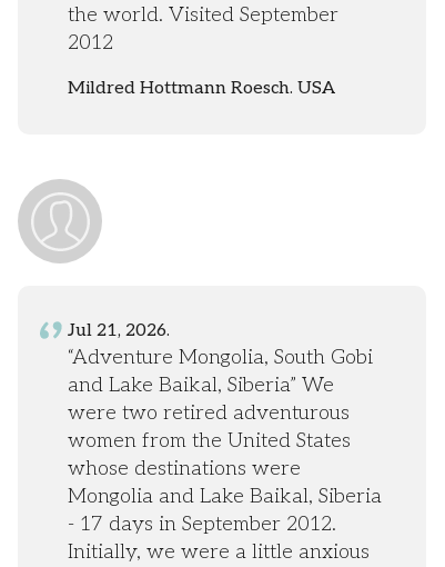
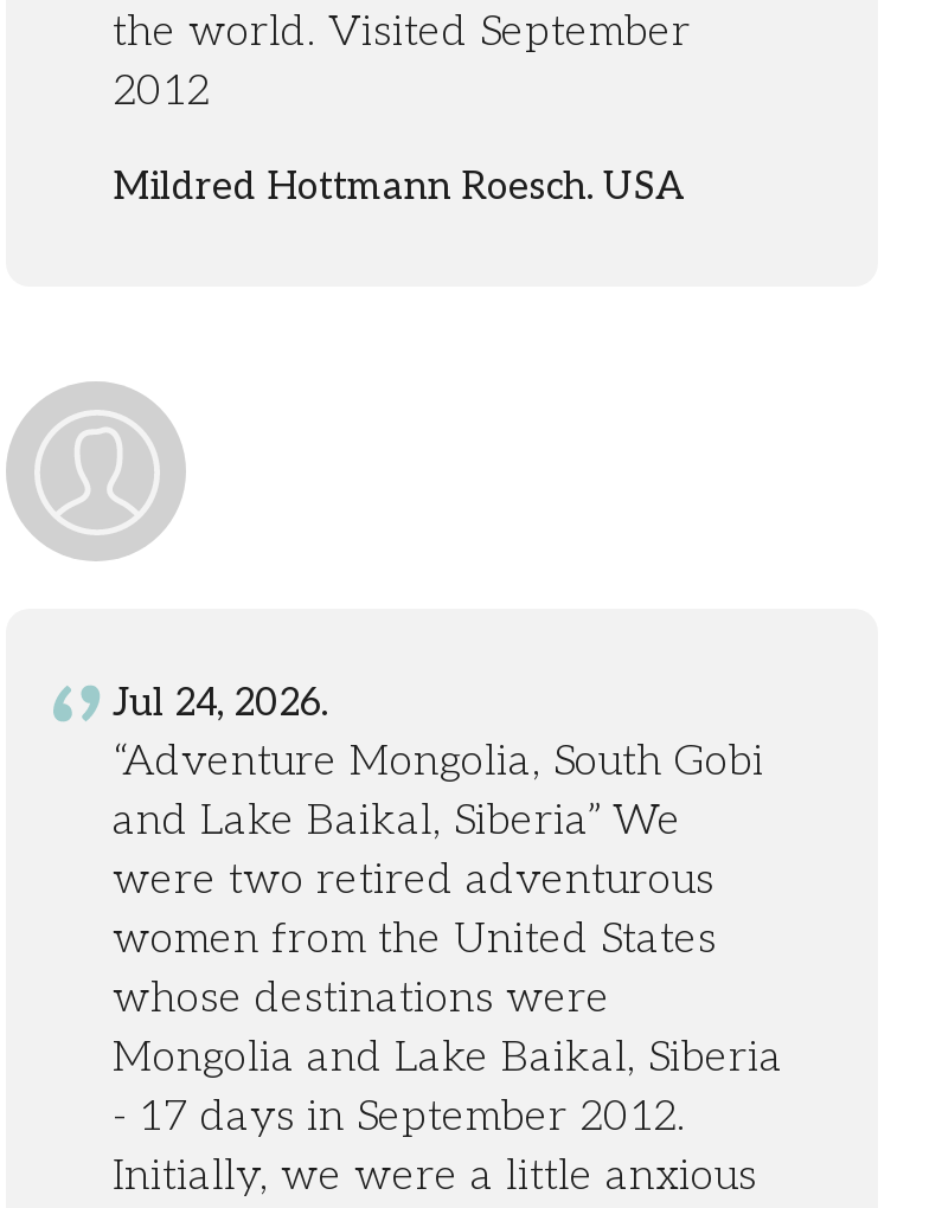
- Jul 21, 2026.
+ Jul 24, 2026.
